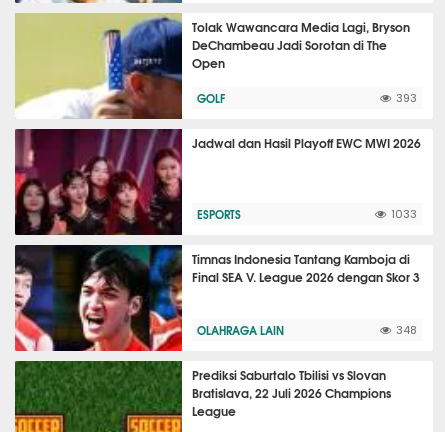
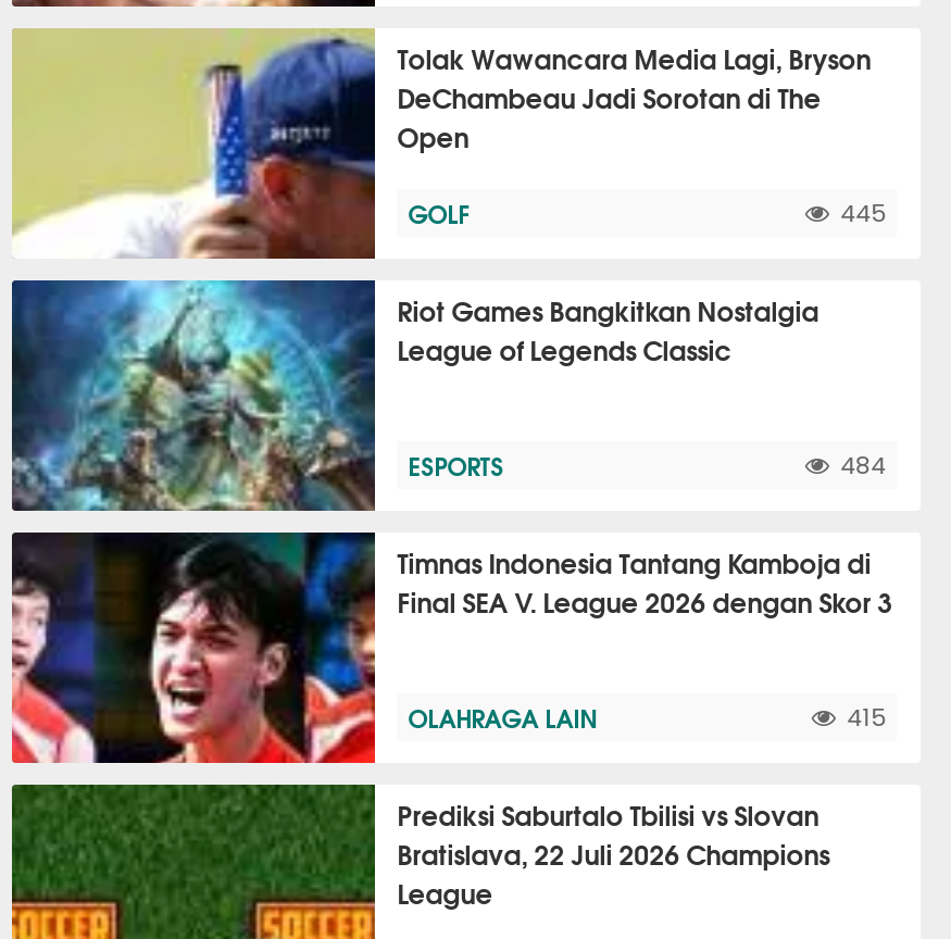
- 393
+ 445

- [image]
- Jadwal dan Hasil Playoff EWC MWI 2026
+ [image]
+ Riot Games Bangkitkan Nostalgia
+ League of Legends Classic

- 1033
+ 484

- 348
+ 415
